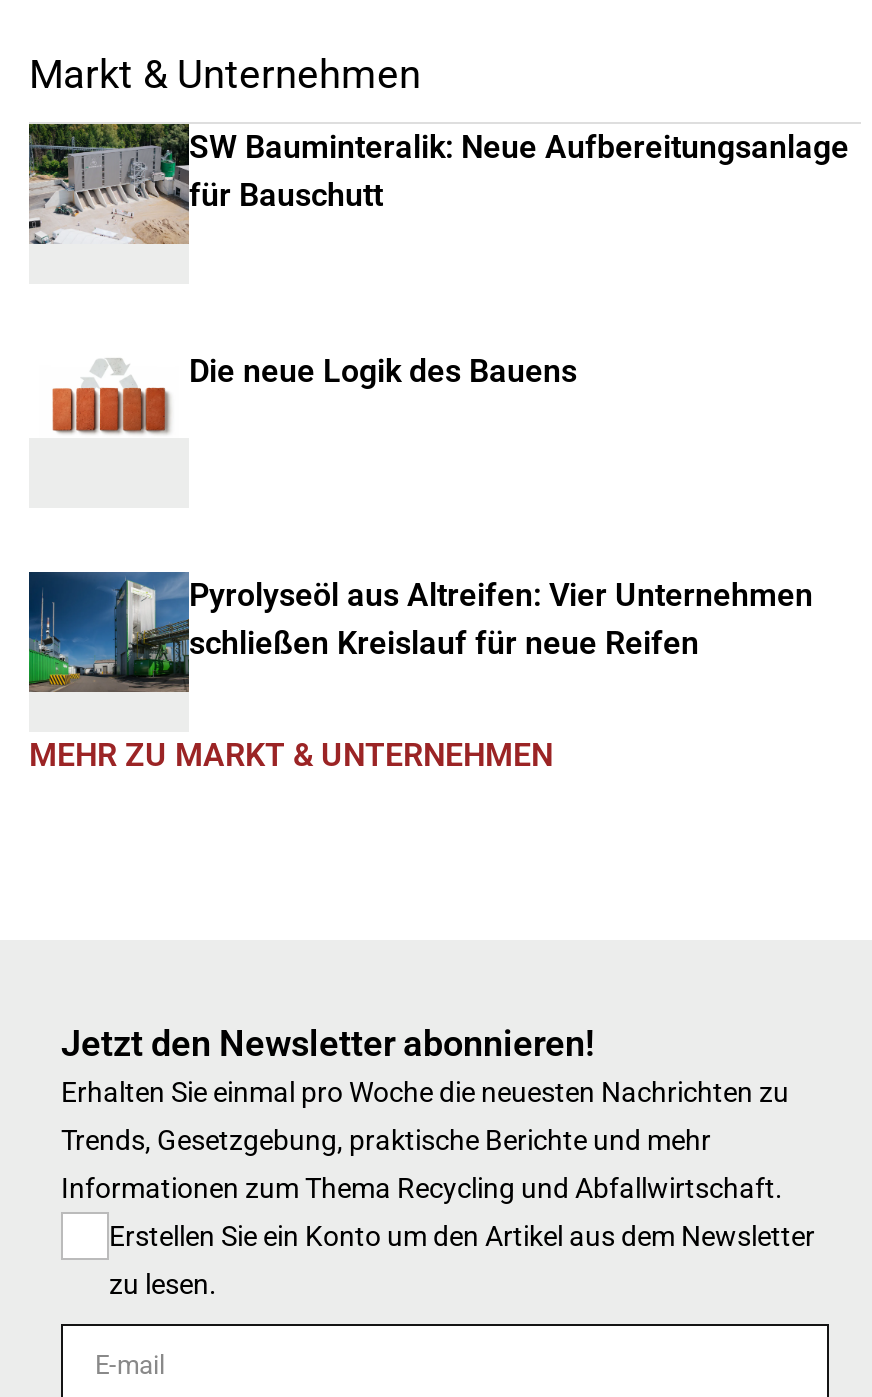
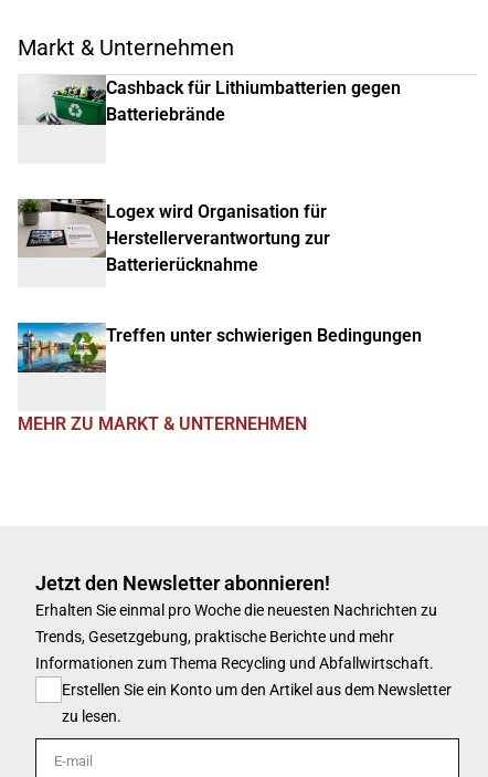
- [image]
- SW Bauminteralik: Neue Aufbereitungsanlage
- für Bauschutt
+ [image]
+ Cashback für Lithiumbatterien gegen
+ Batteriebrände

- [image]
- Die neue Logik des Bauens
+ [image]
+ Logex wird Organisation für
+ Herstellerverantwortung zur
+ Batterierücknahme

- [image]
- Pyrolyseöl aus Altreifen: Vier Unternehmen
- schließen Kreislauf für neue Reifen
+ [image]
+ Treffen unter schwierigen Bedingungen
